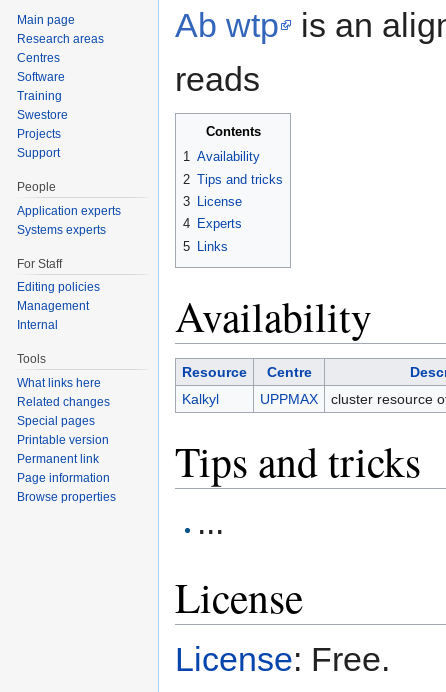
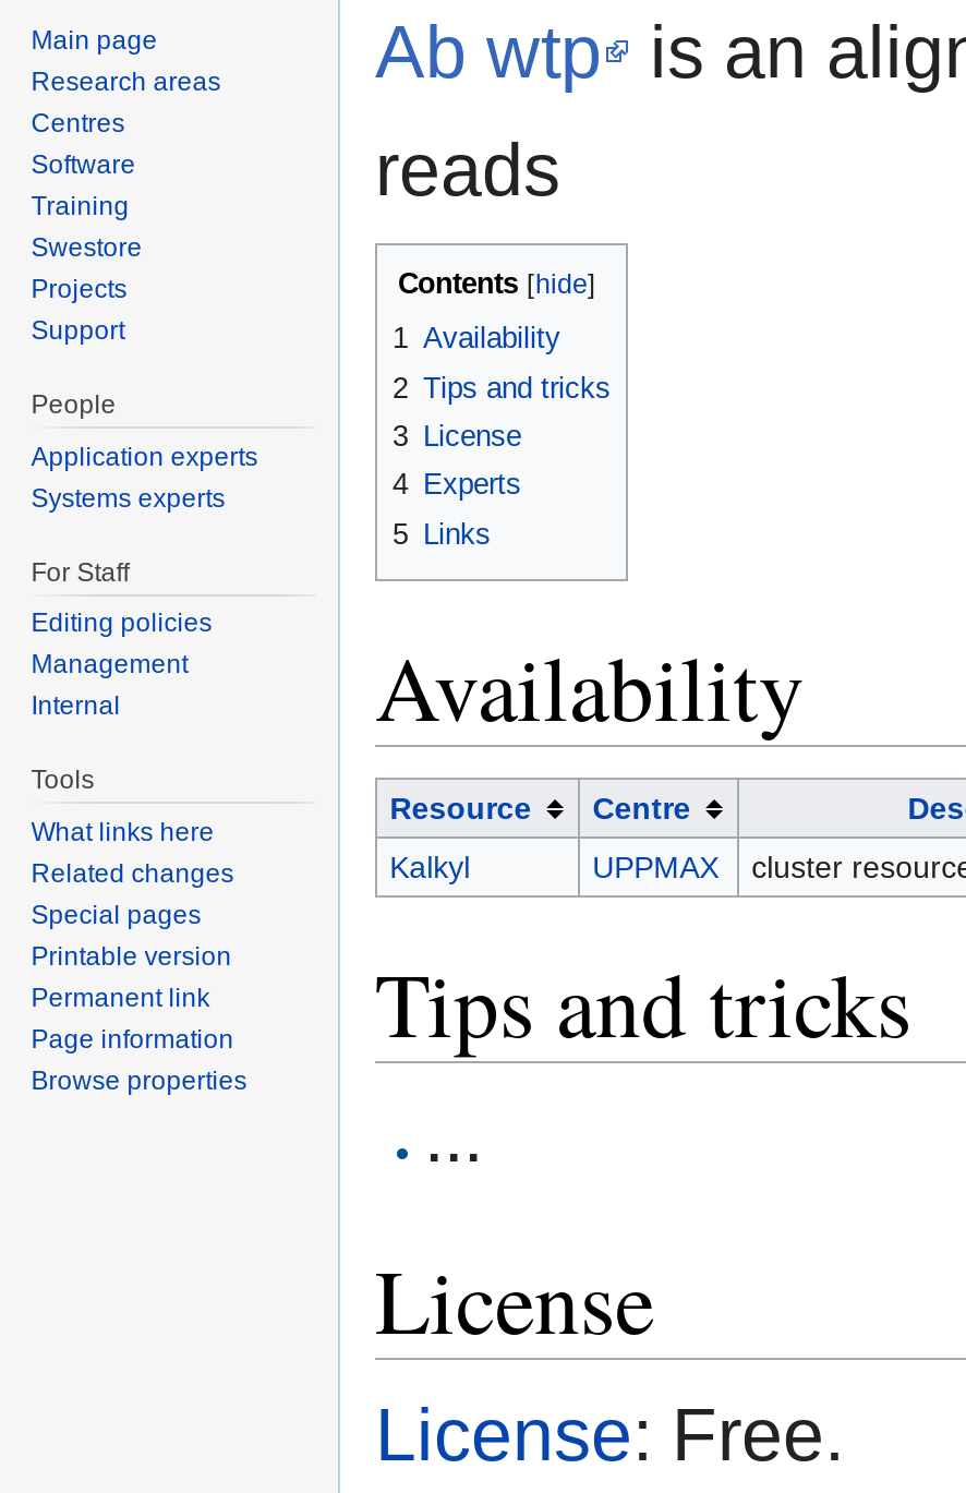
- Contents
+ Contents [hide]
